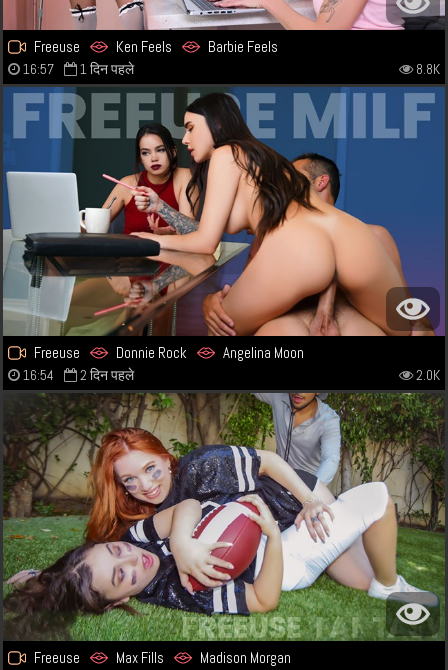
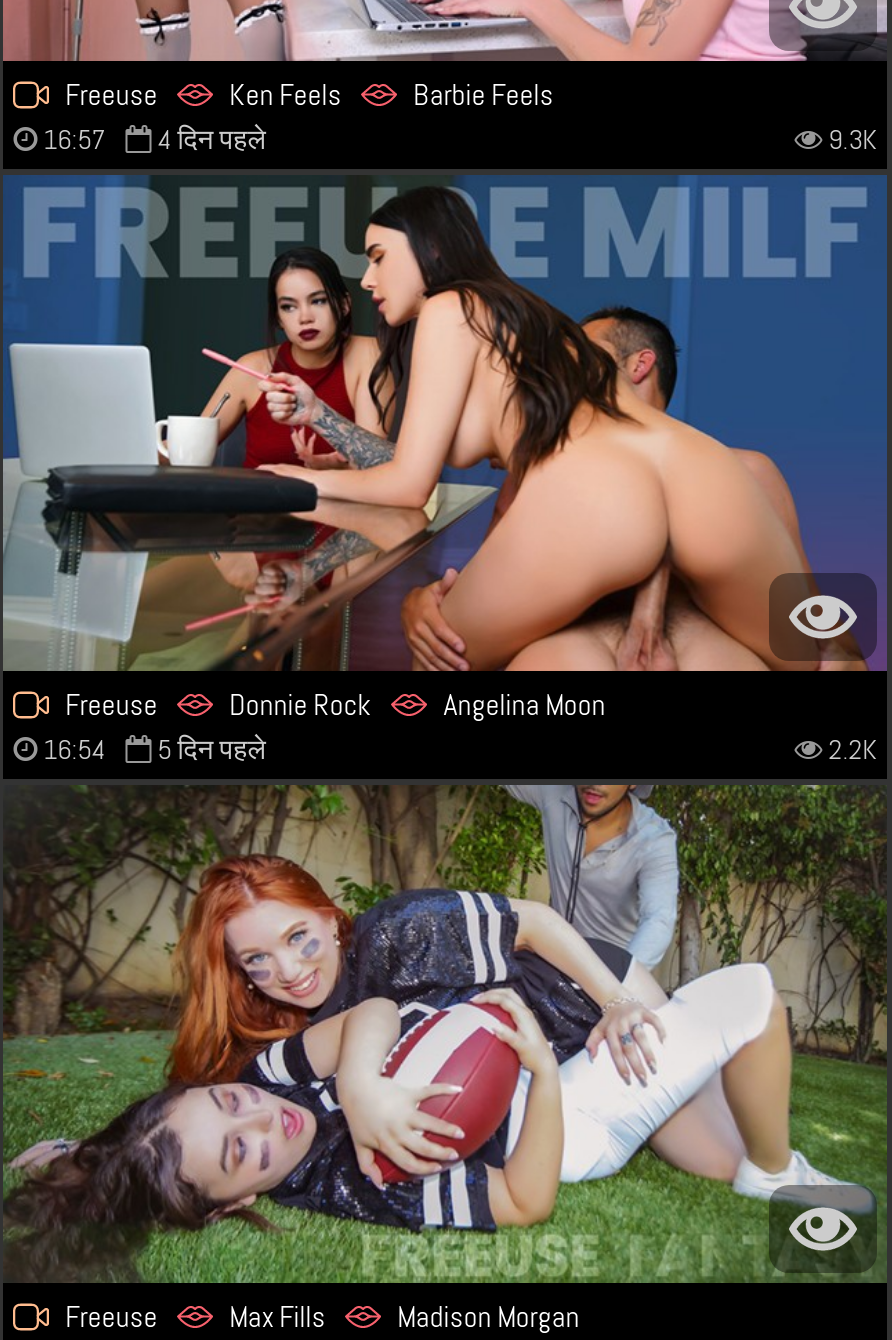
- 1 दिन पहले
- 8.8K
+ 4 दिन पहले
+ 9.3K

- 2 दिन पहले
- 2.0K
+ 5 दिन पहले
+ 2.2K
